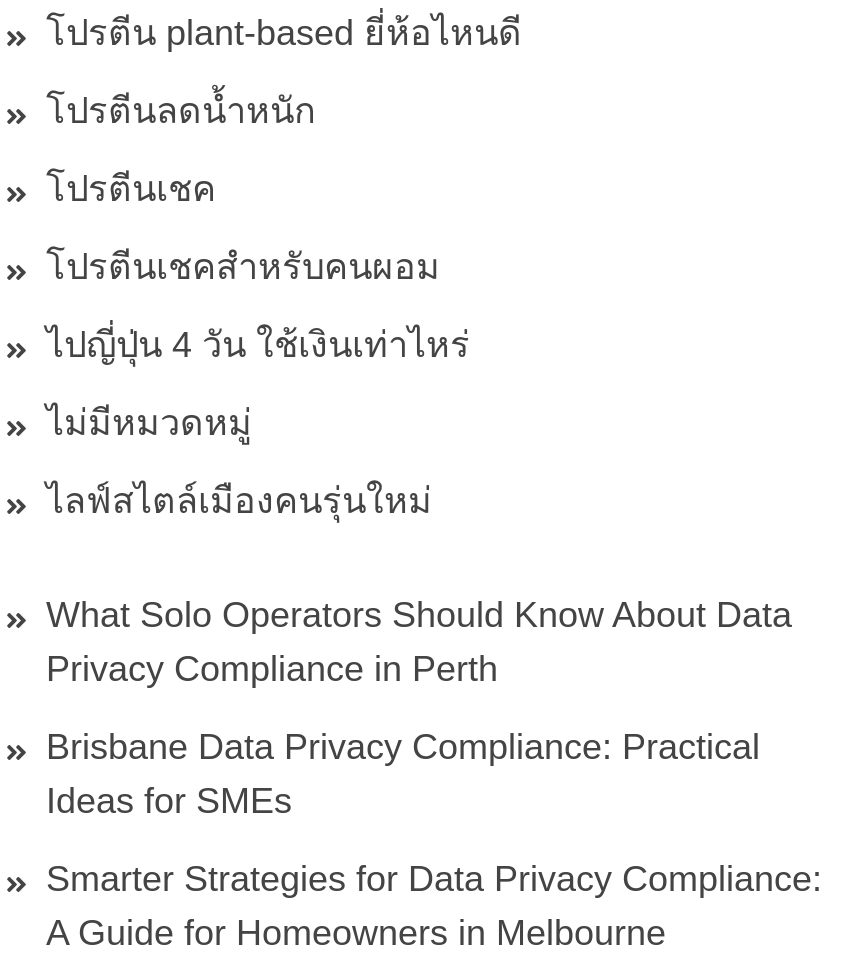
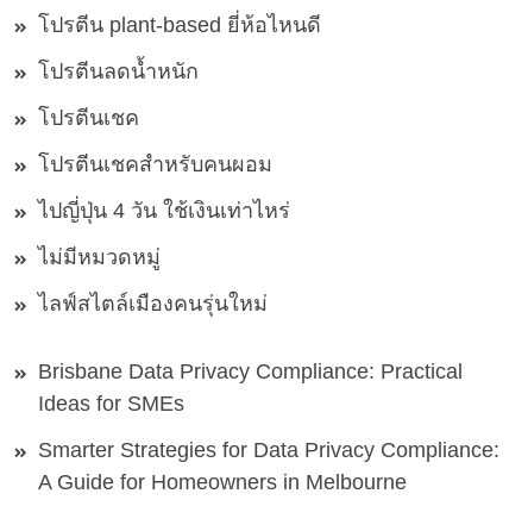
- What Solo Operators Should Know About Data
- Privacy Compliance in Perth
